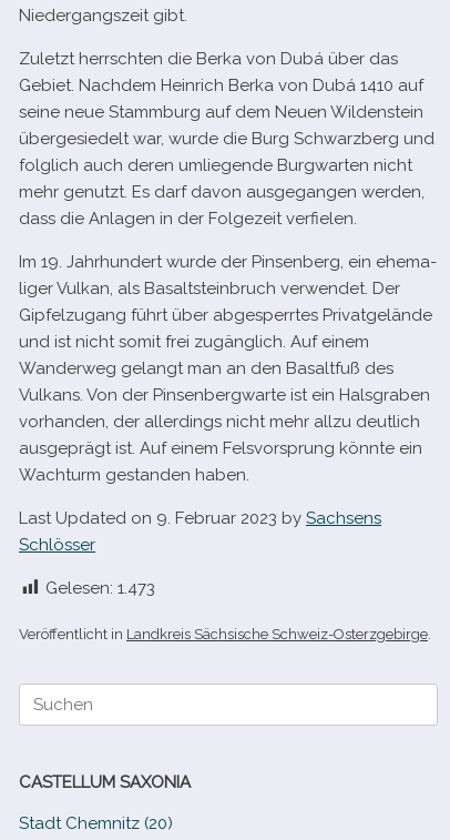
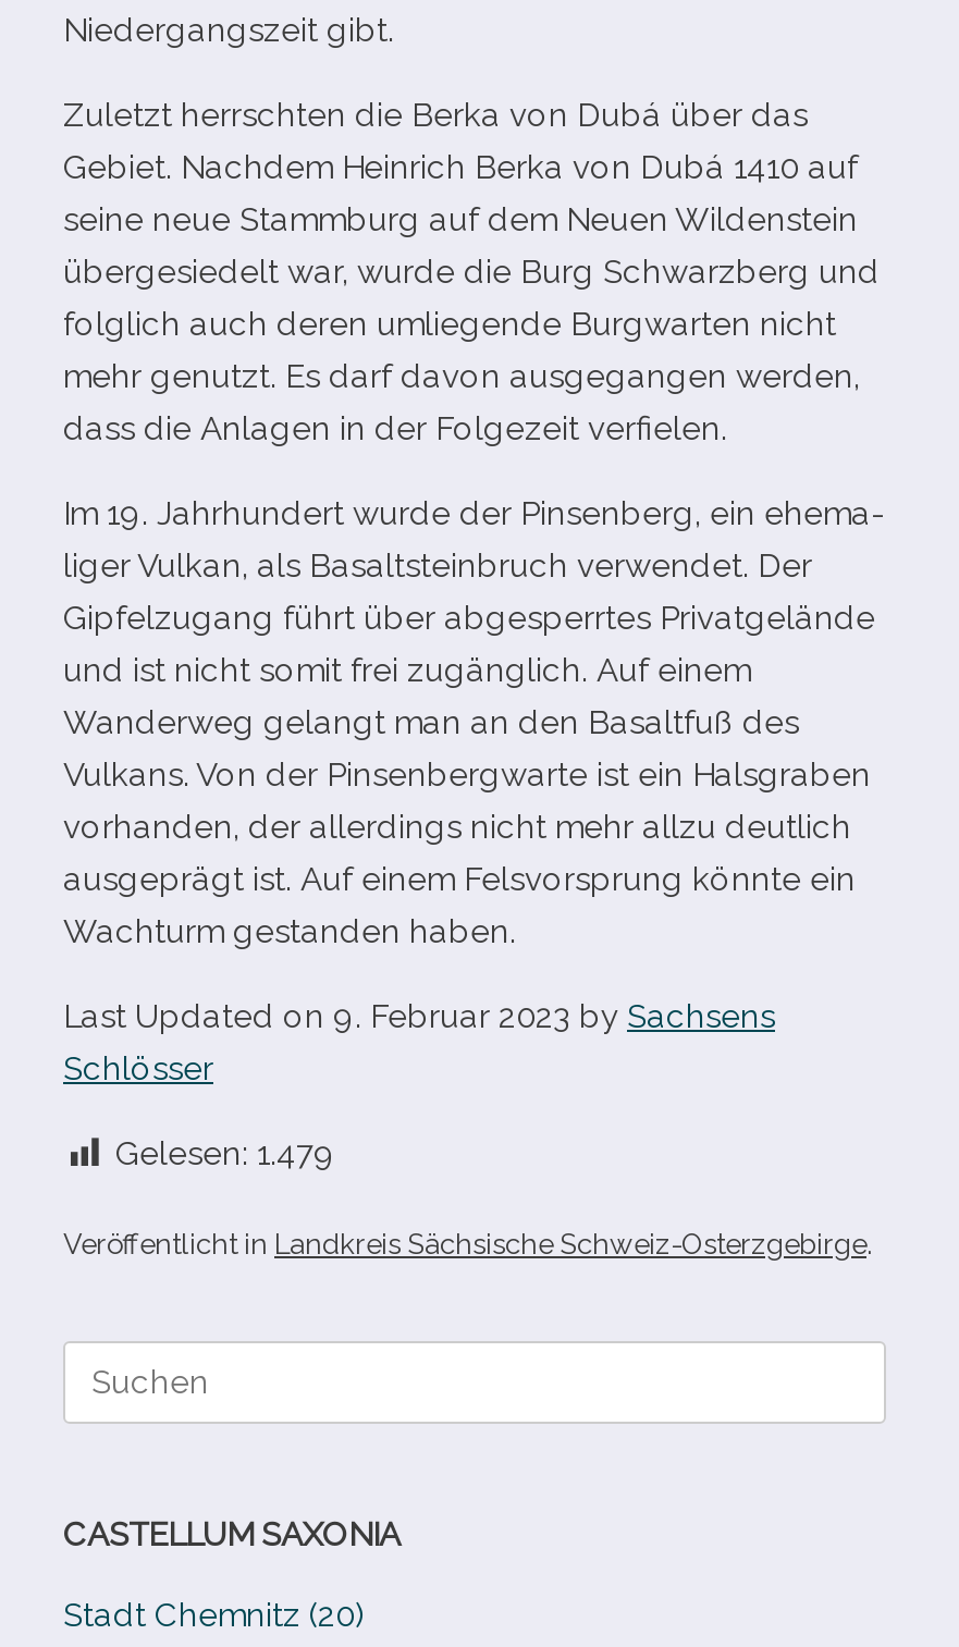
- Gelesen: 1.473
+ Gelesen: 1.479
